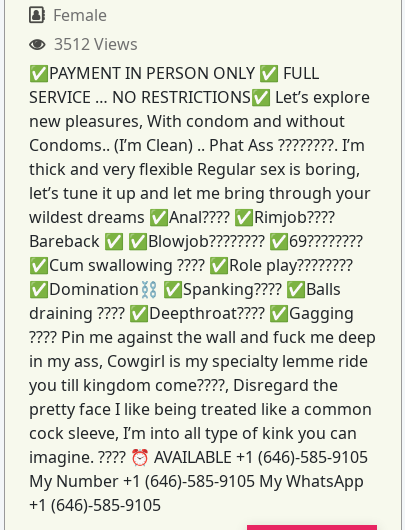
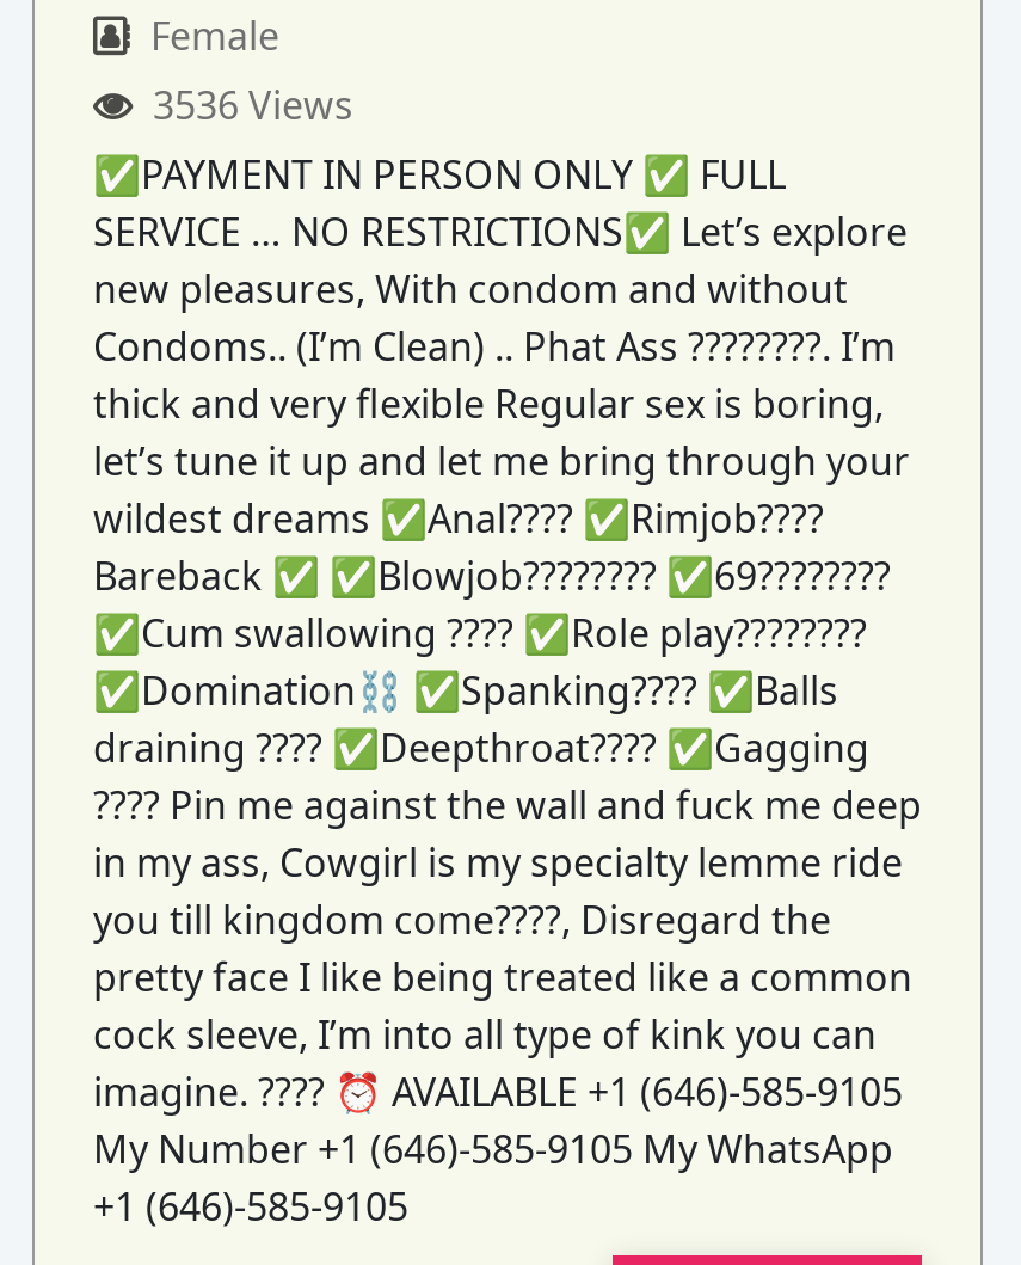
- 3512 Views
+ 3536 Views
